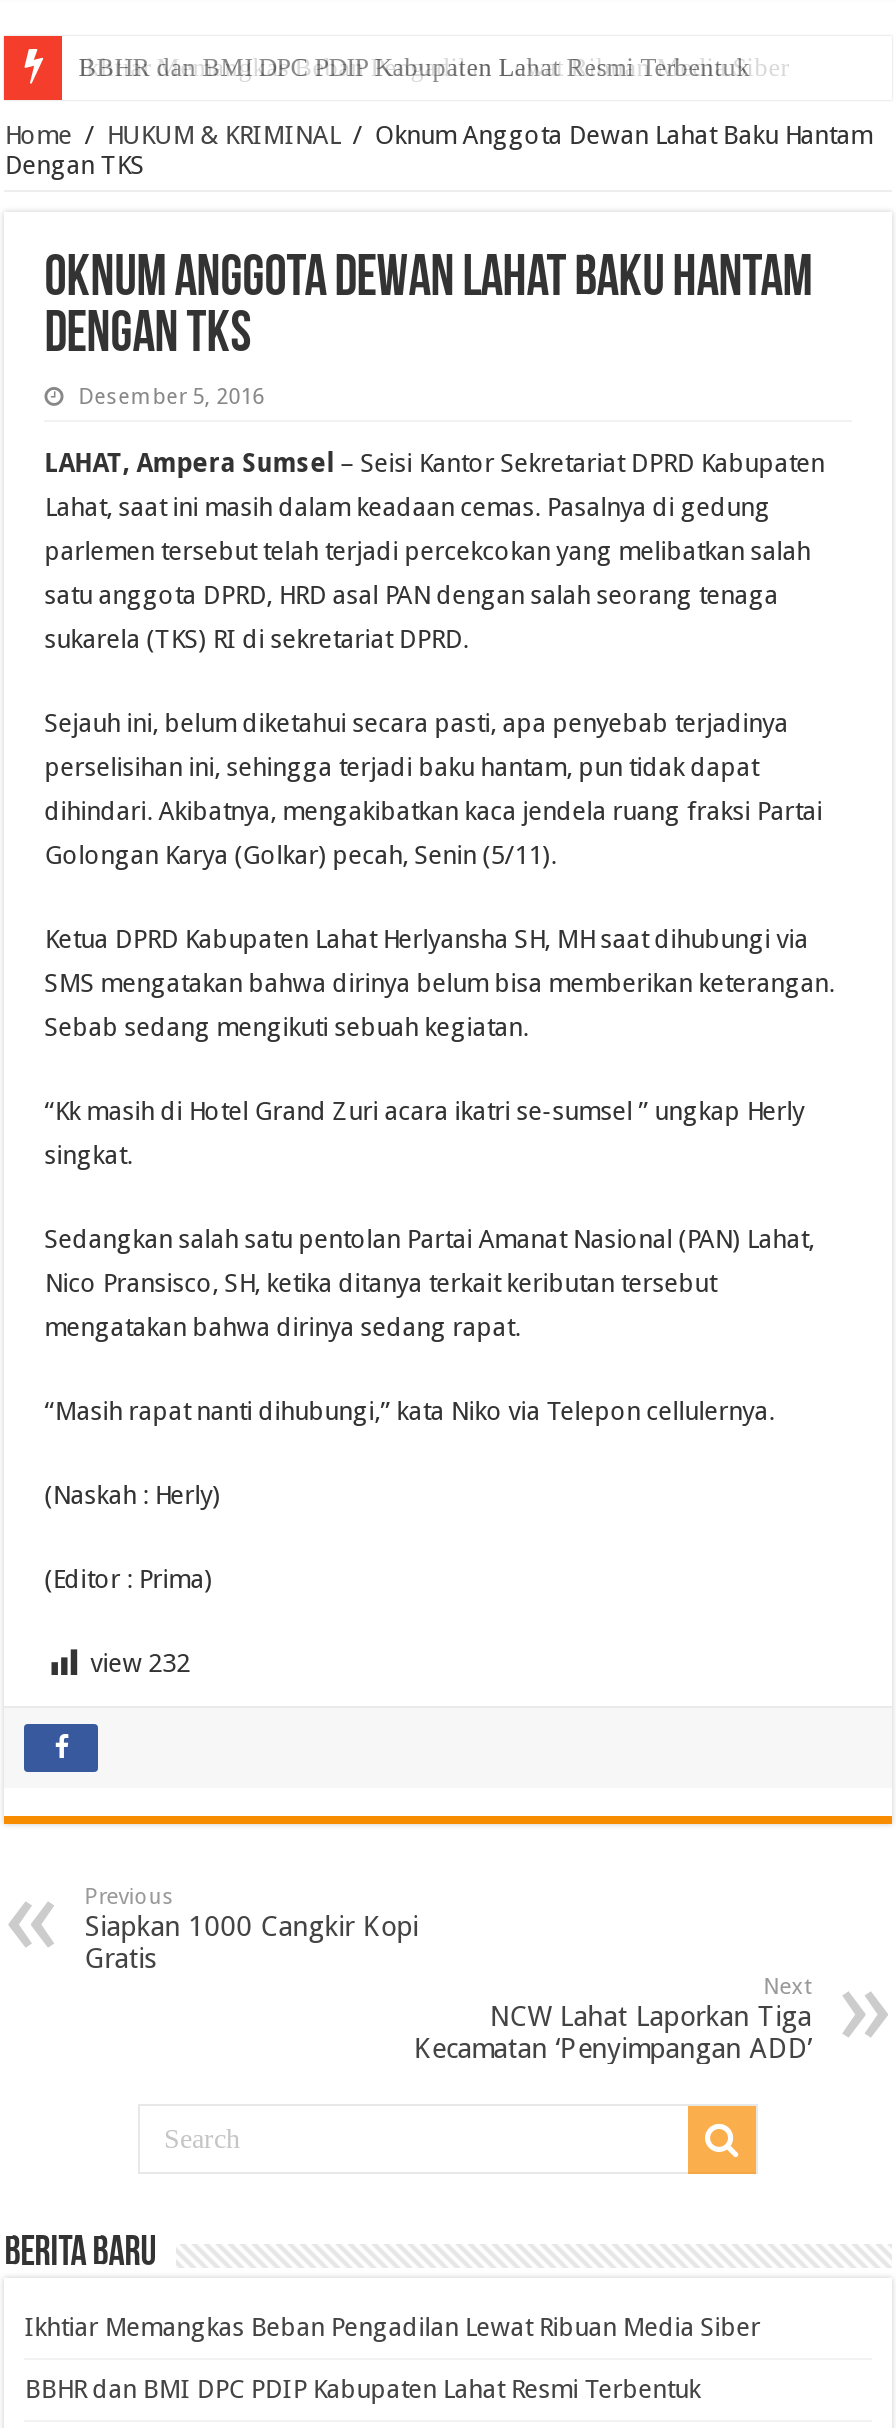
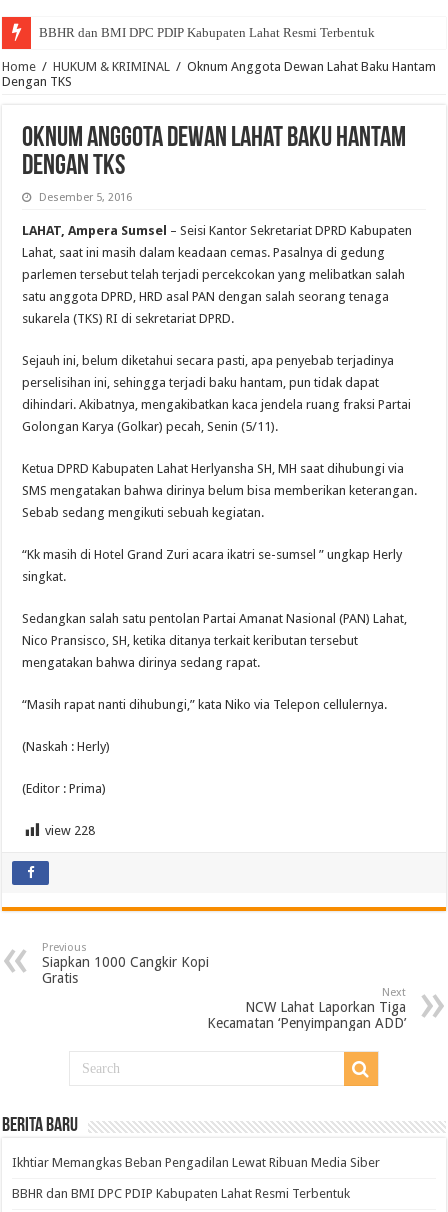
- view 232
+ view 228
